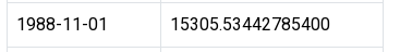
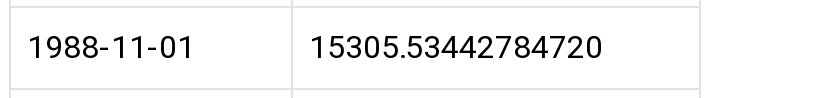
- 15305.53442785400
+ 15305.53442784720
